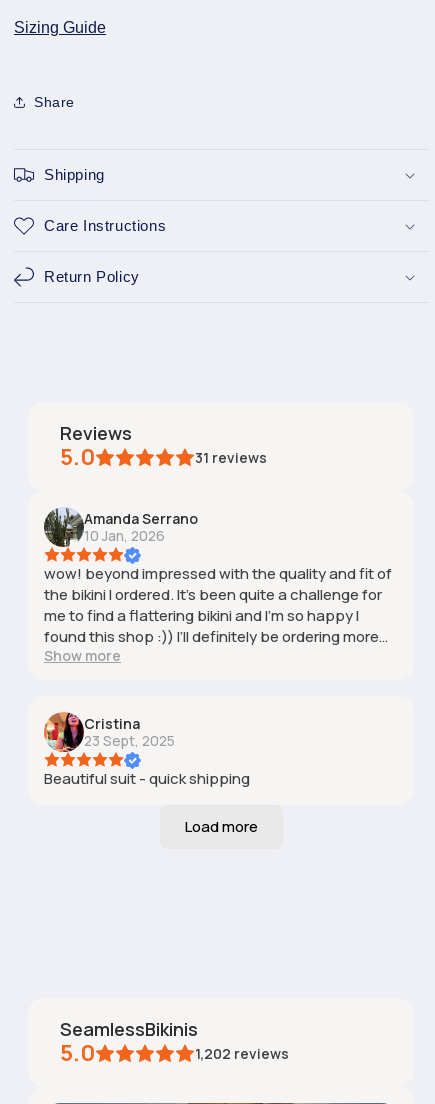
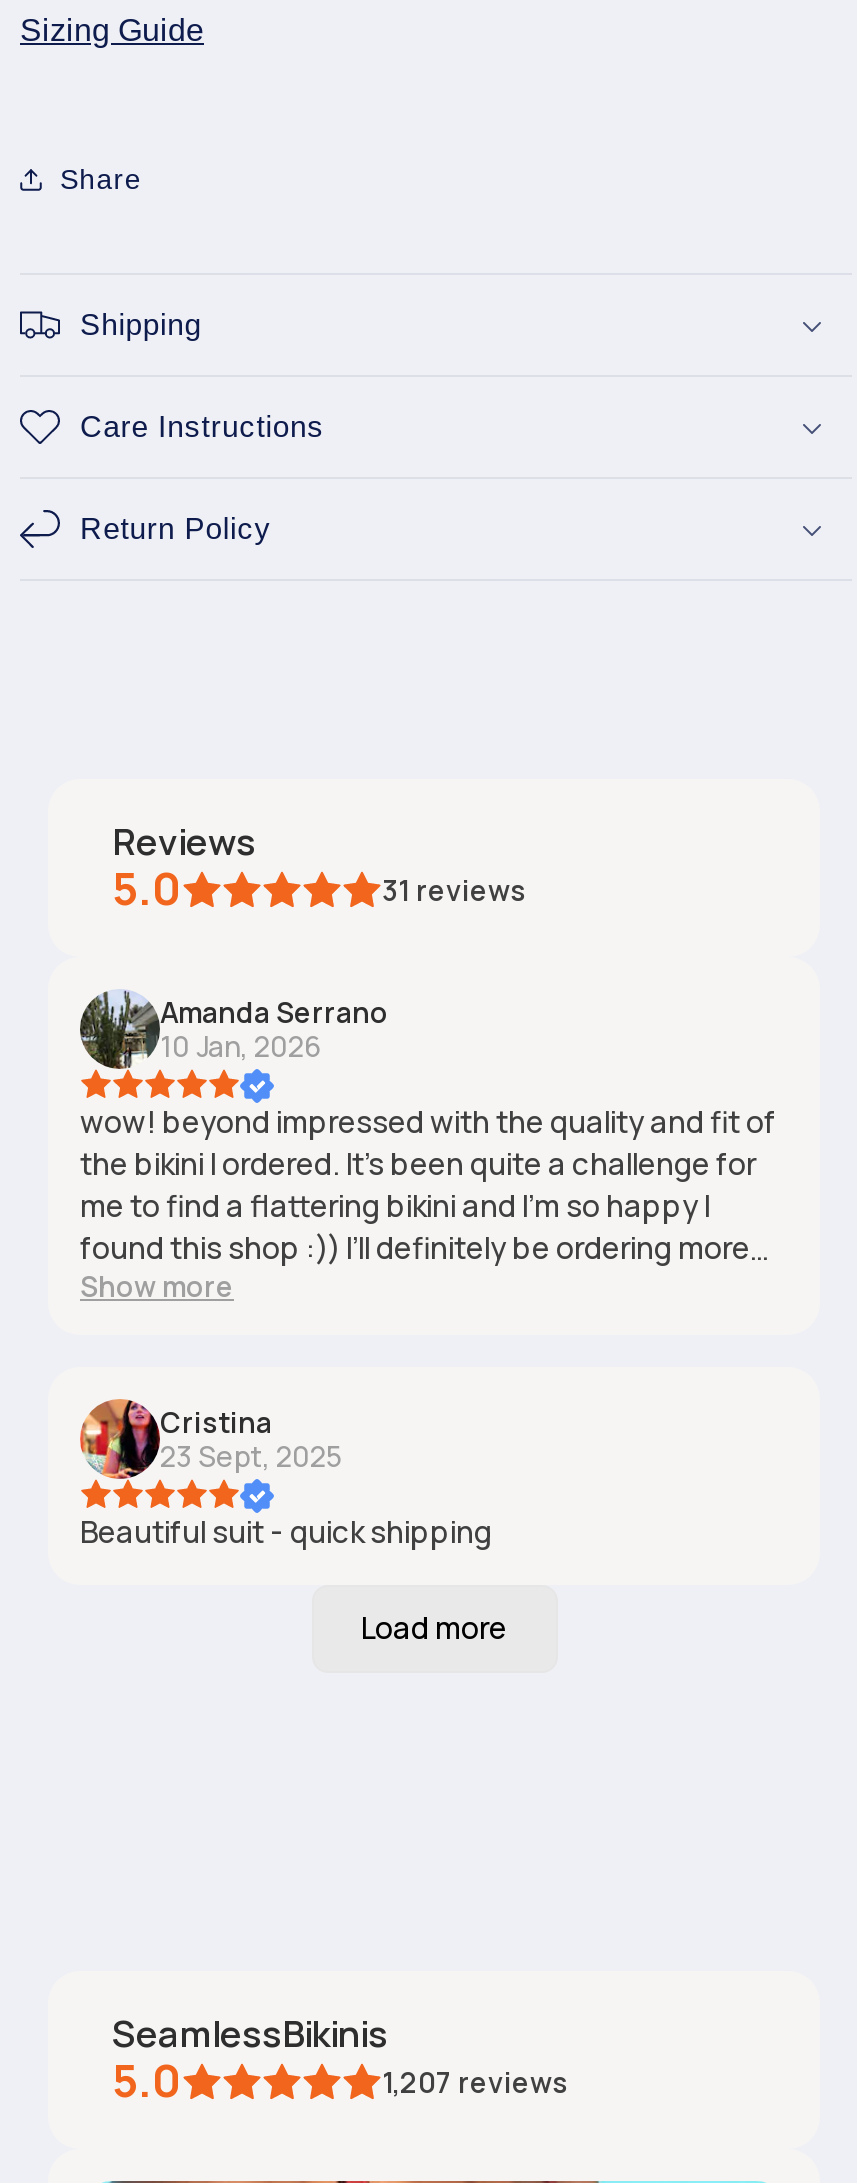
- 1,202 reviews
+ 1,207 reviews
